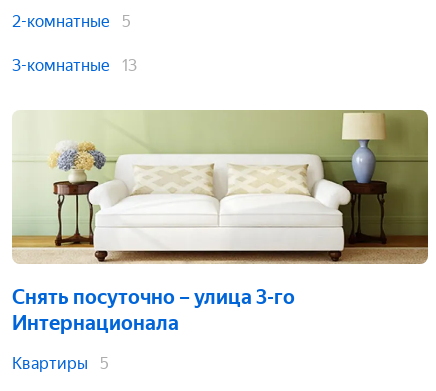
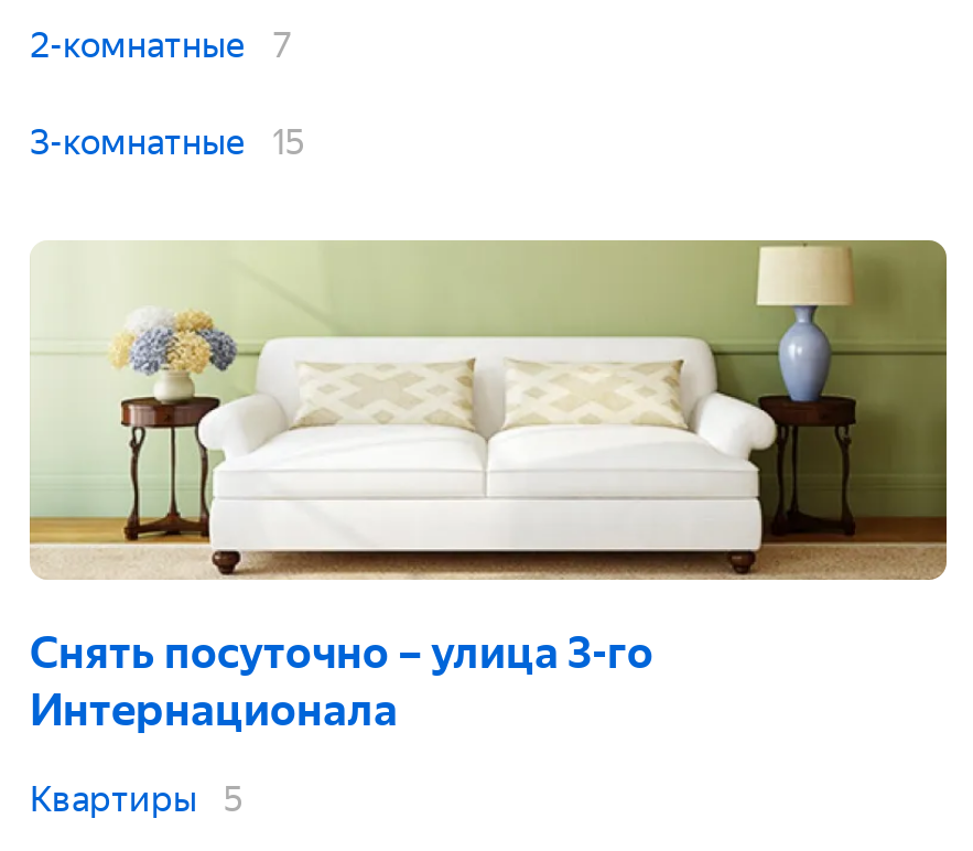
- 2-комнатные 5
+ 2-комнатные 7

- 3-комнатные 13
+ 3-комнатные 15
